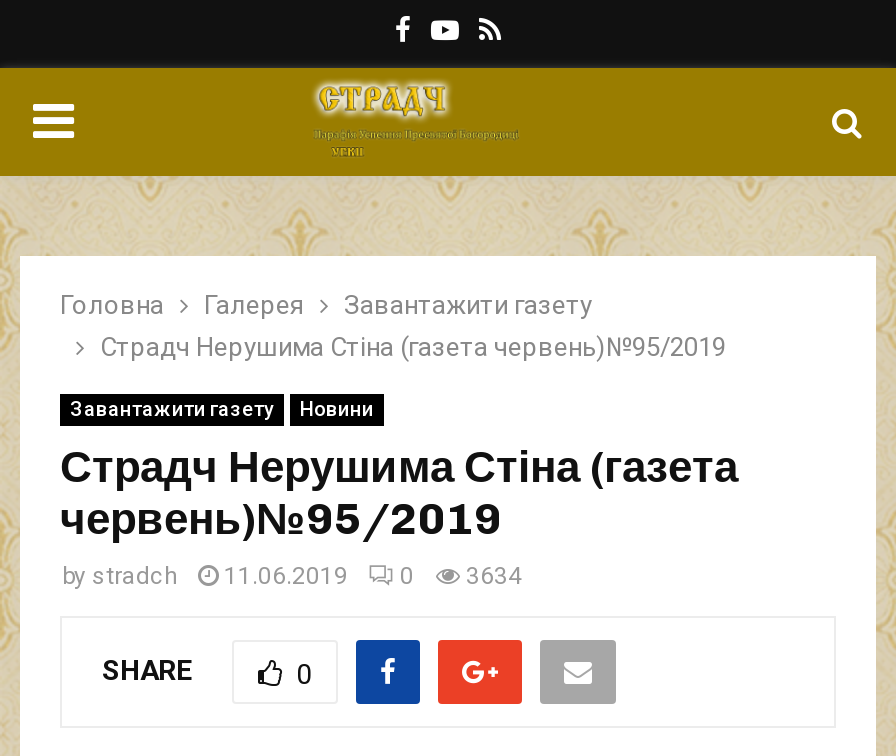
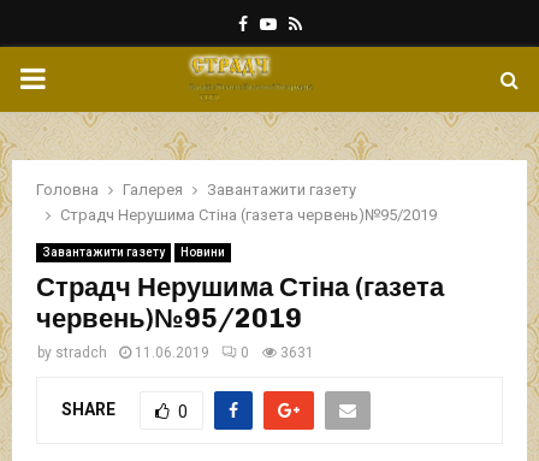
- by stradch 11.06.2019 0 3634
+ by stradch 11.06.2019 0 3631
